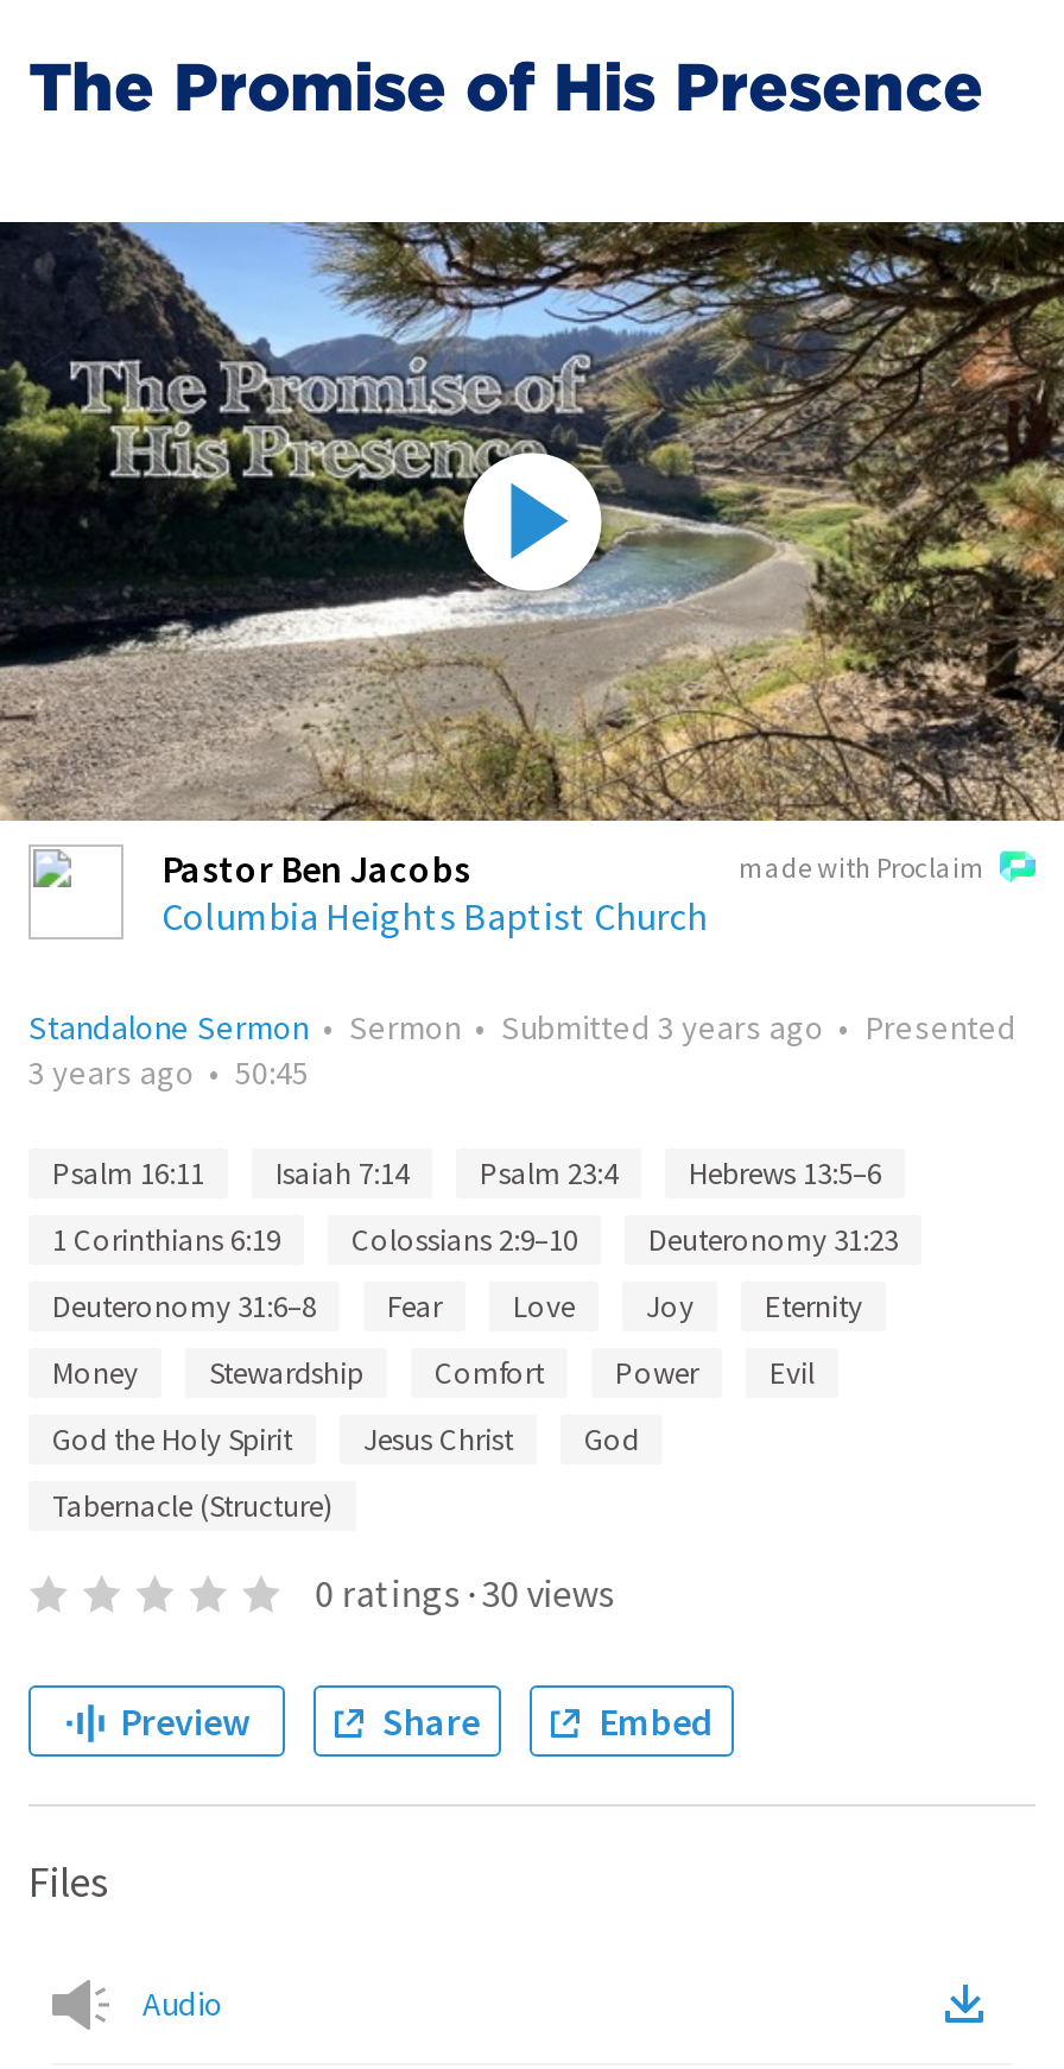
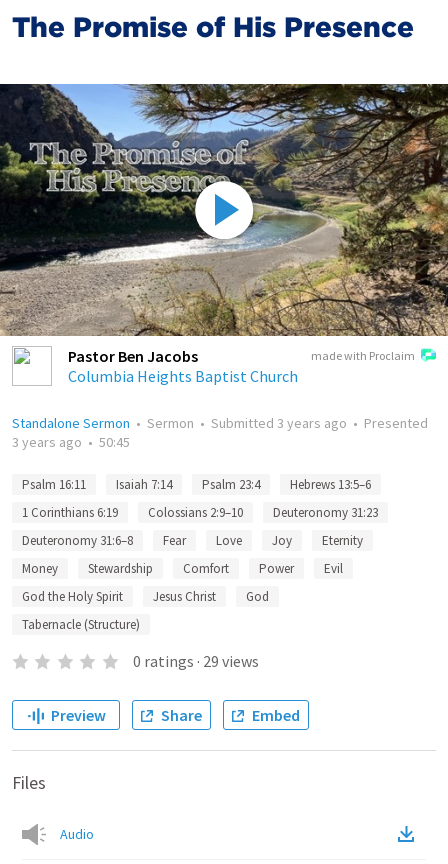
- 0 ratings · 30 views
+ 0 ratings · 29 views
